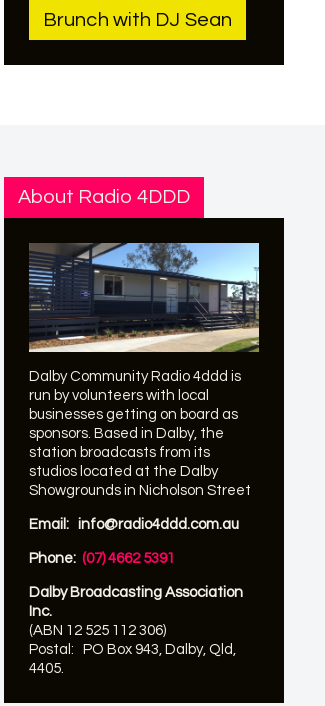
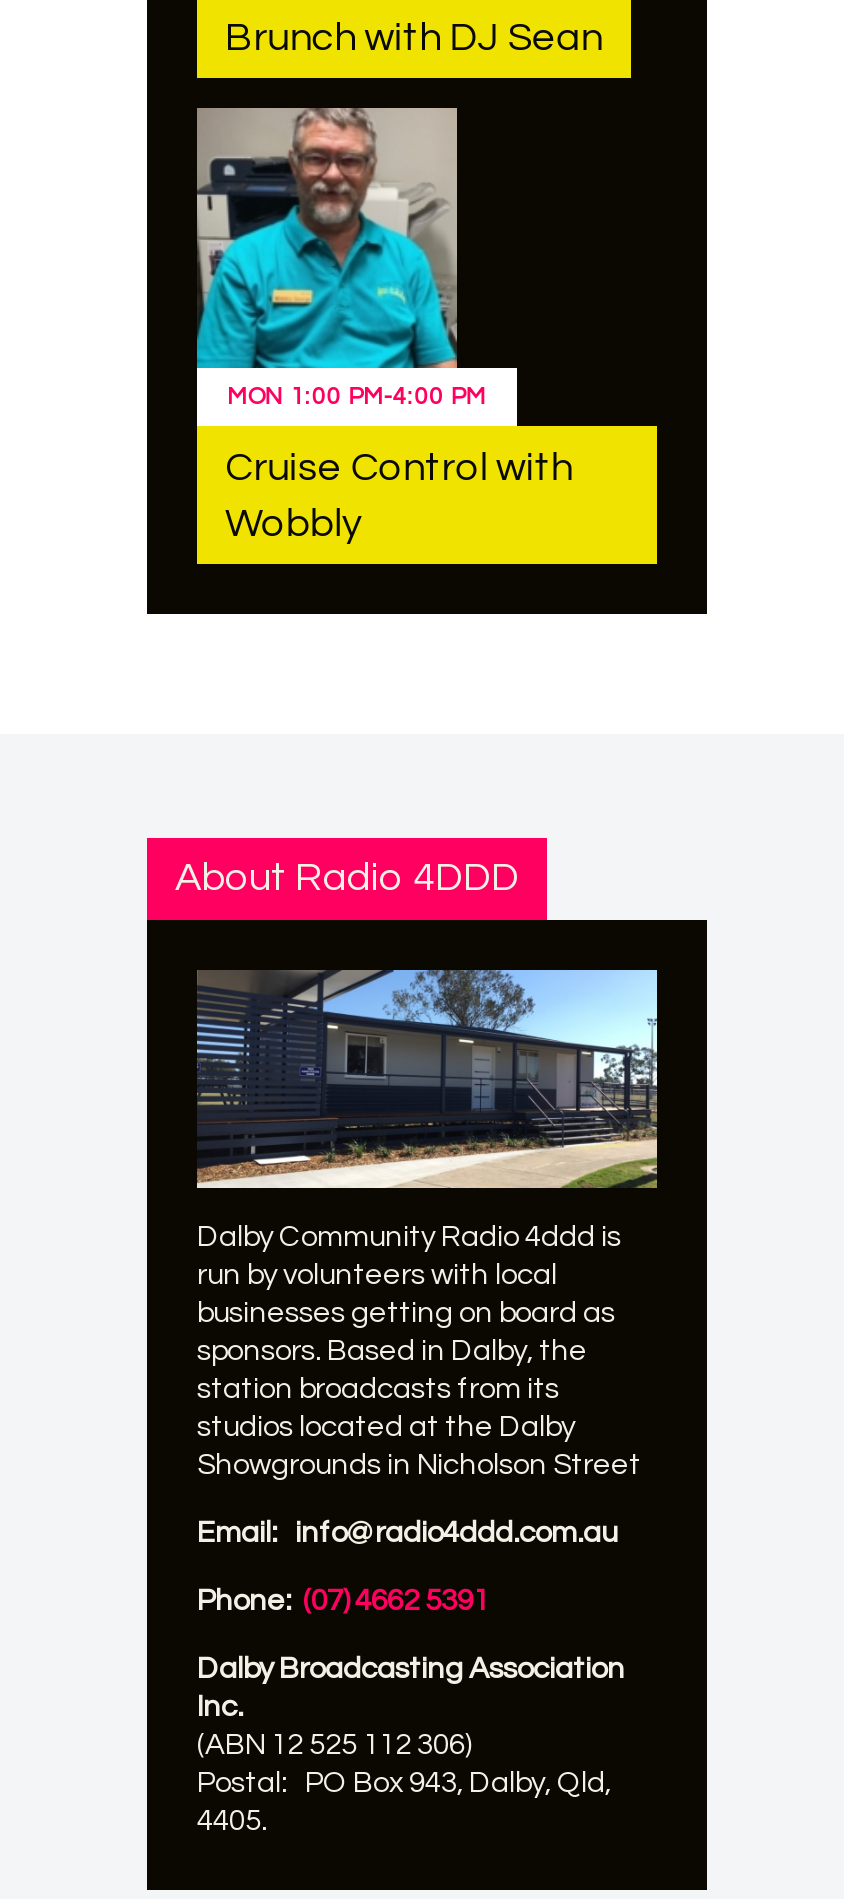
+ [image]
+ MON 1:00 PM-4:00 PM
+ Cruise Control with
+ Wobbly
